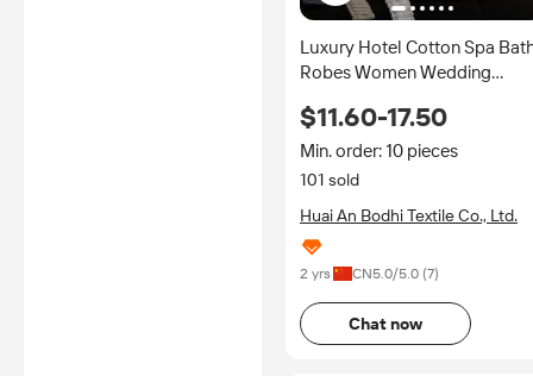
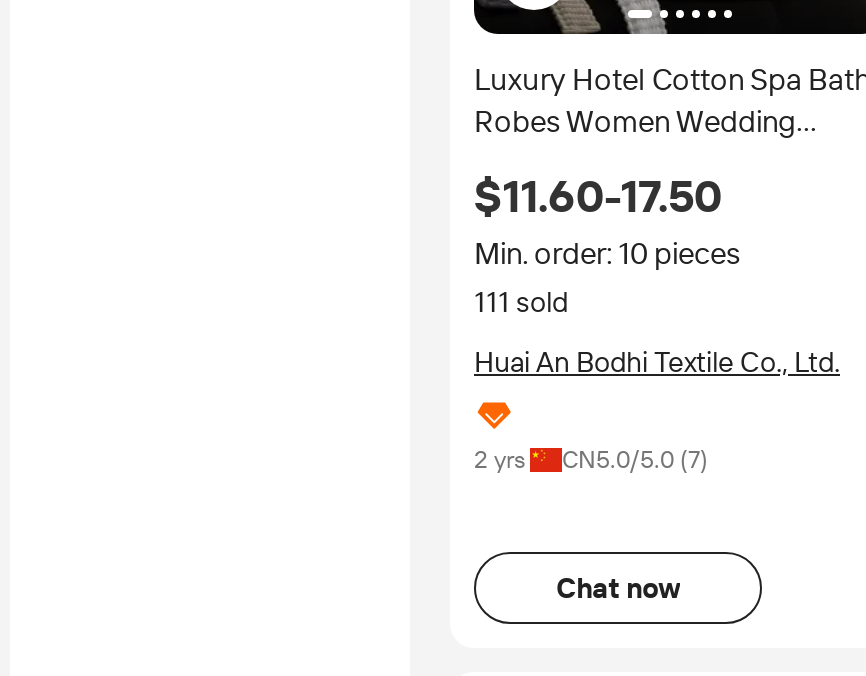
- 101 sold
+ 111 sold
